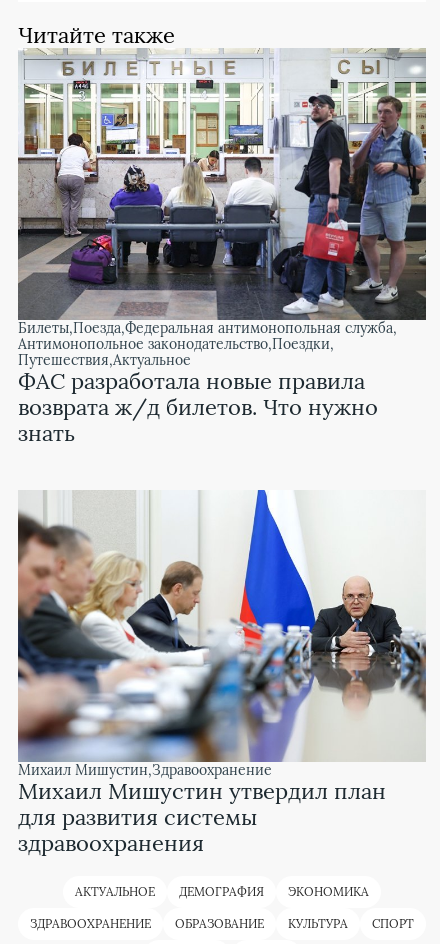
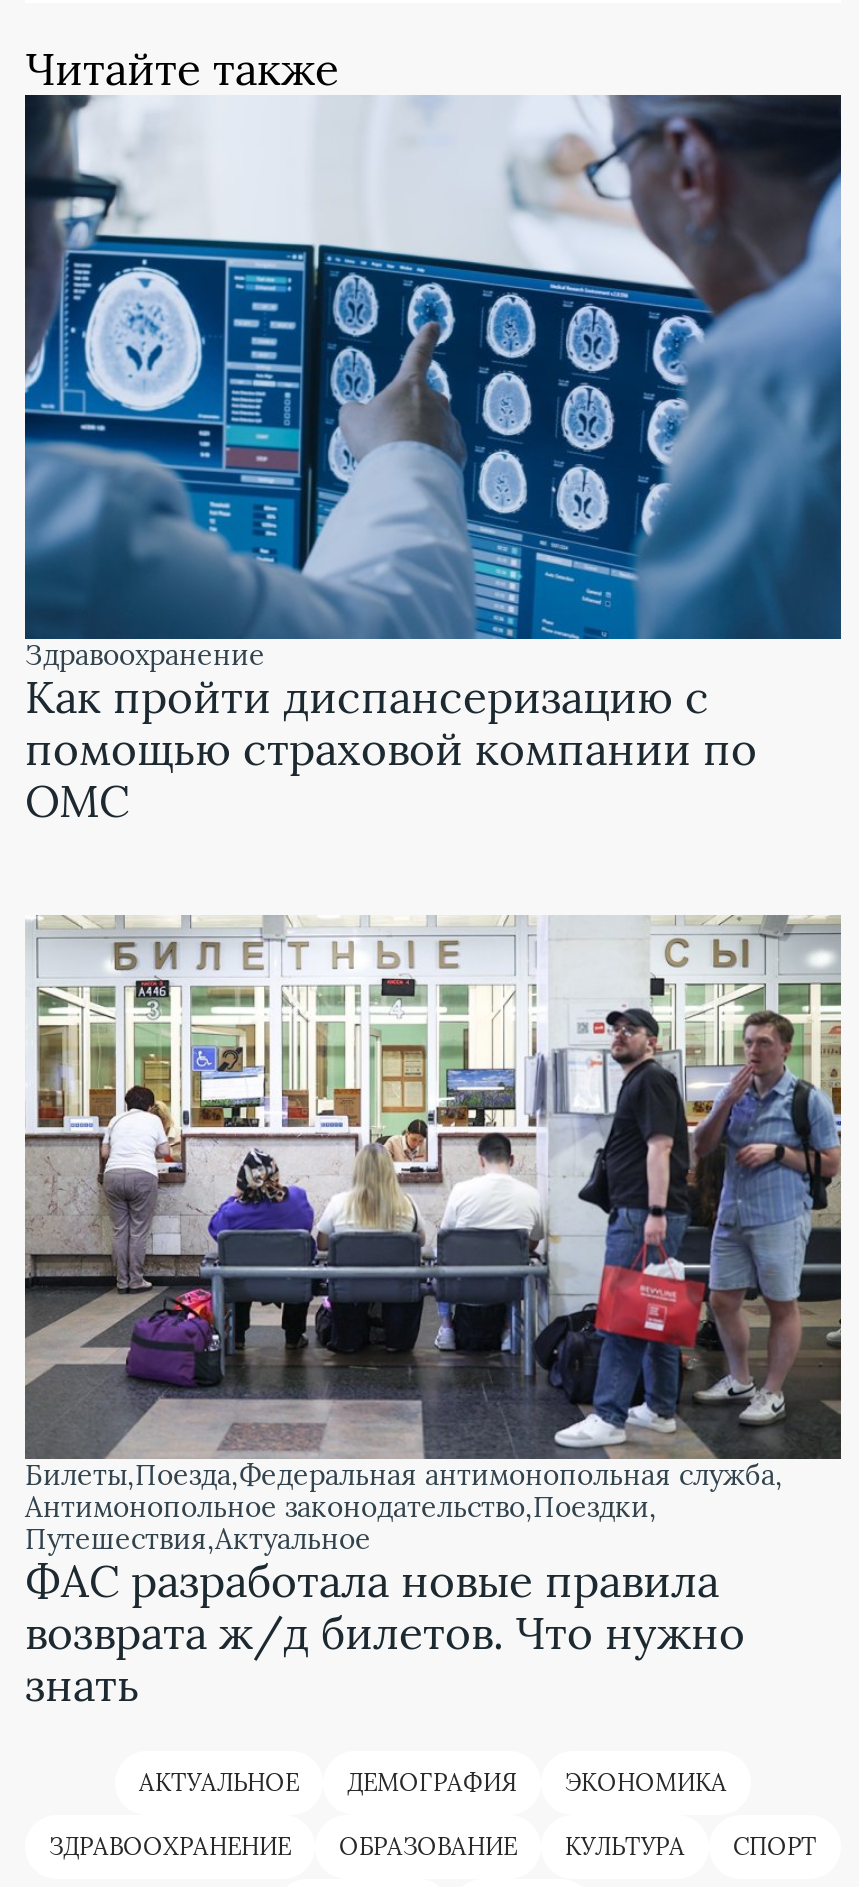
+ [image]
+ Как пройти диспансеризацию с
+ помощью страховой компании по
+ ОМС

moved down: [image] | билеты | поезда | ... | возврата ж/д билетов. Что нужно | знать

- [image]
- Михаил Мишустин
- Михаил Мишустин утвердил план
- для развития системы
- здравоохранения

moved up: Здравоохранение
